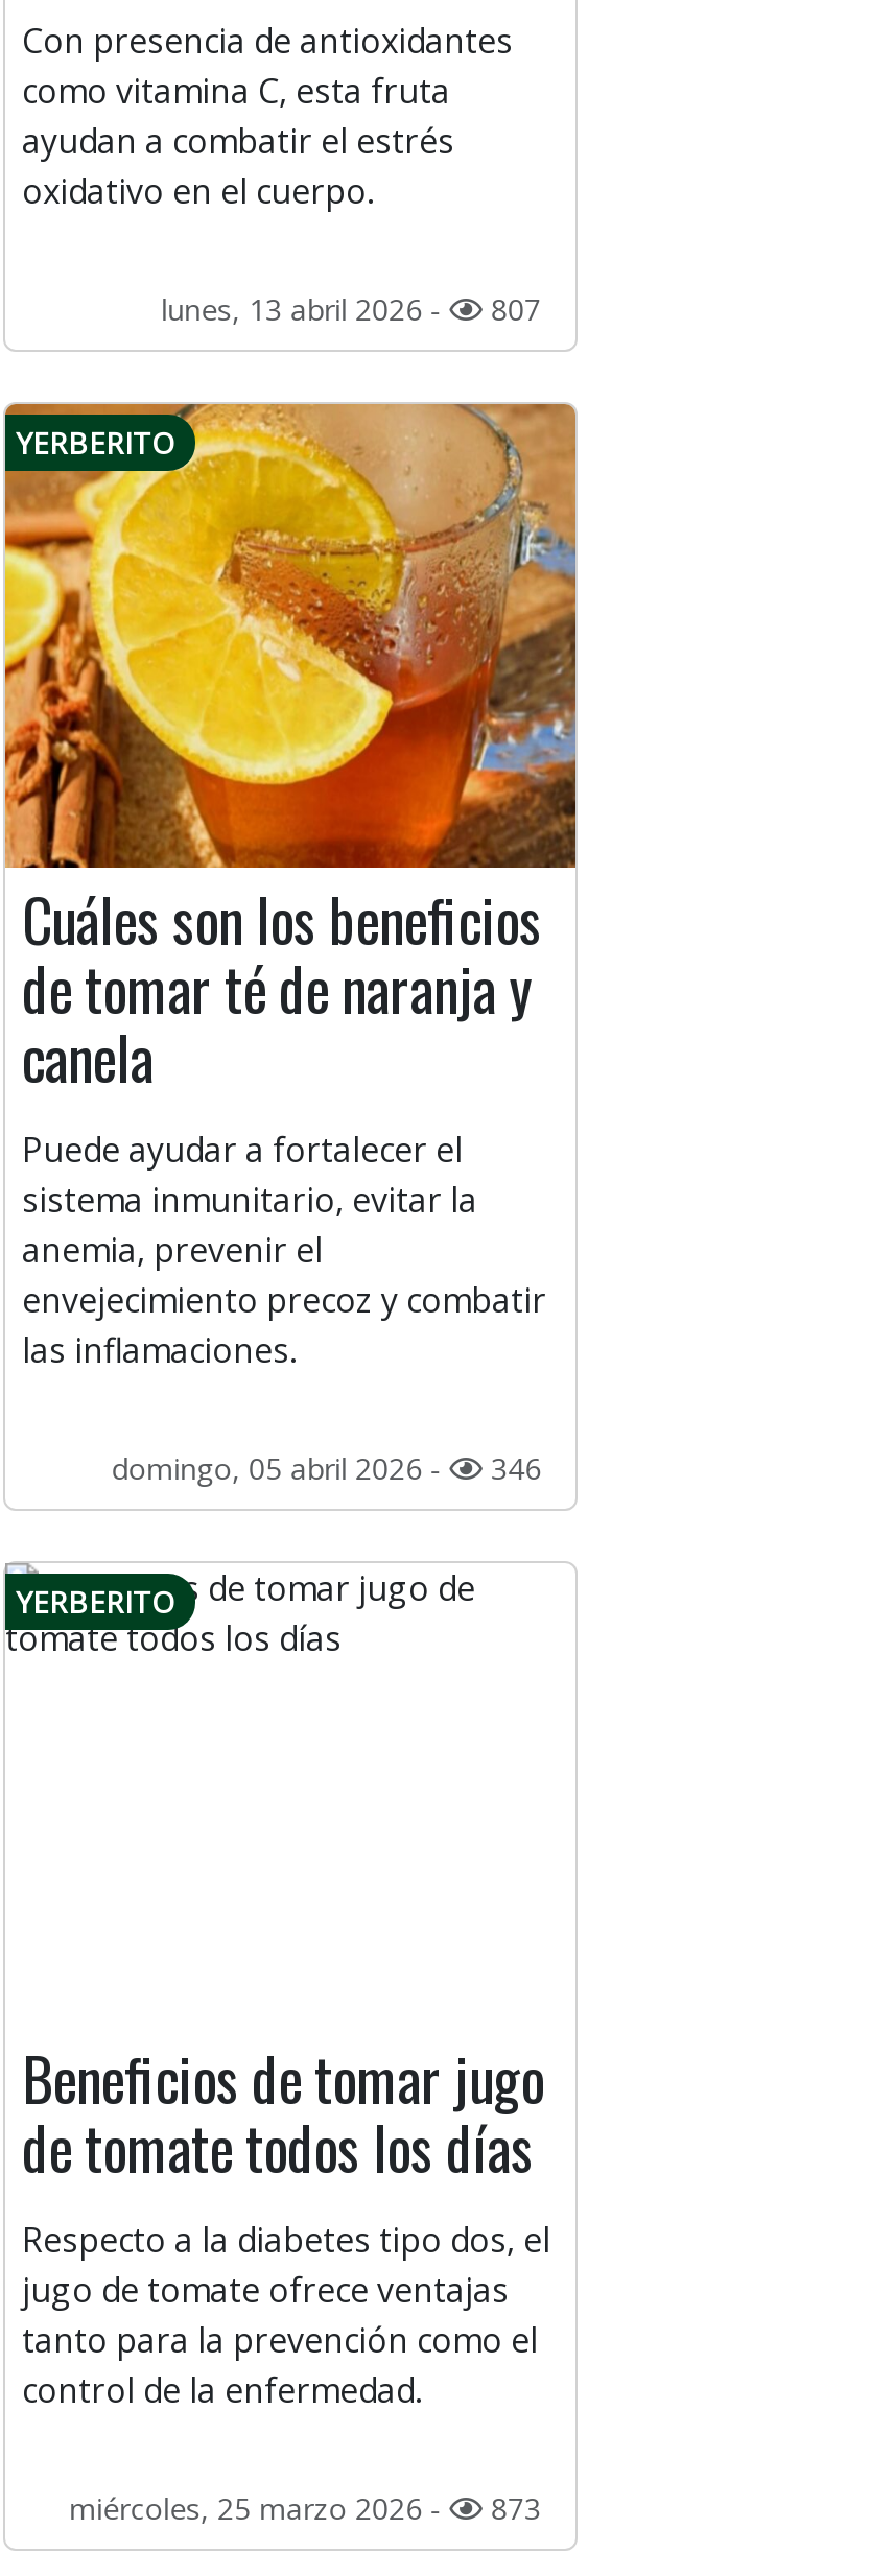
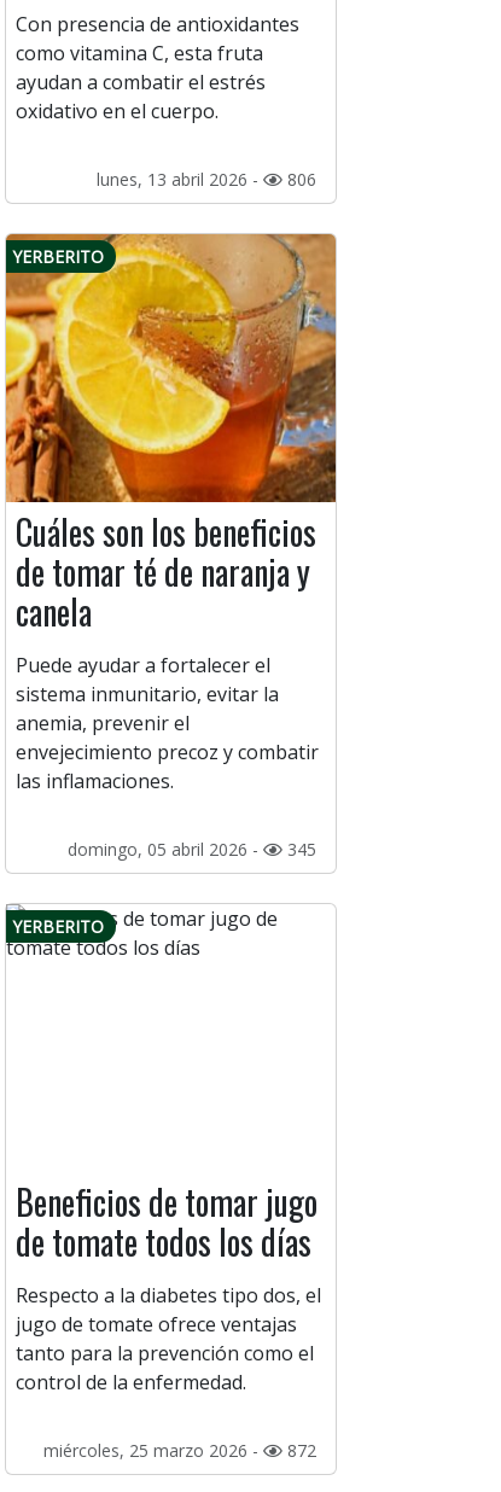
- lunes, 13 abril 2026 - 807
+ lunes, 13 abril 2026 - 806

- domingo, 05 abril 2026 - 346
+ domingo, 05 abril 2026 - 345

- miércoles, 25 marzo 2026 - 873
+ miércoles, 25 marzo 2026 - 872
